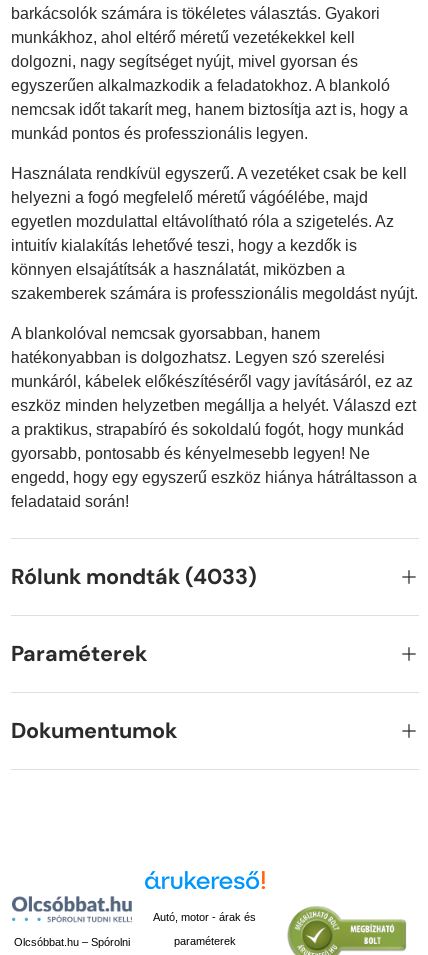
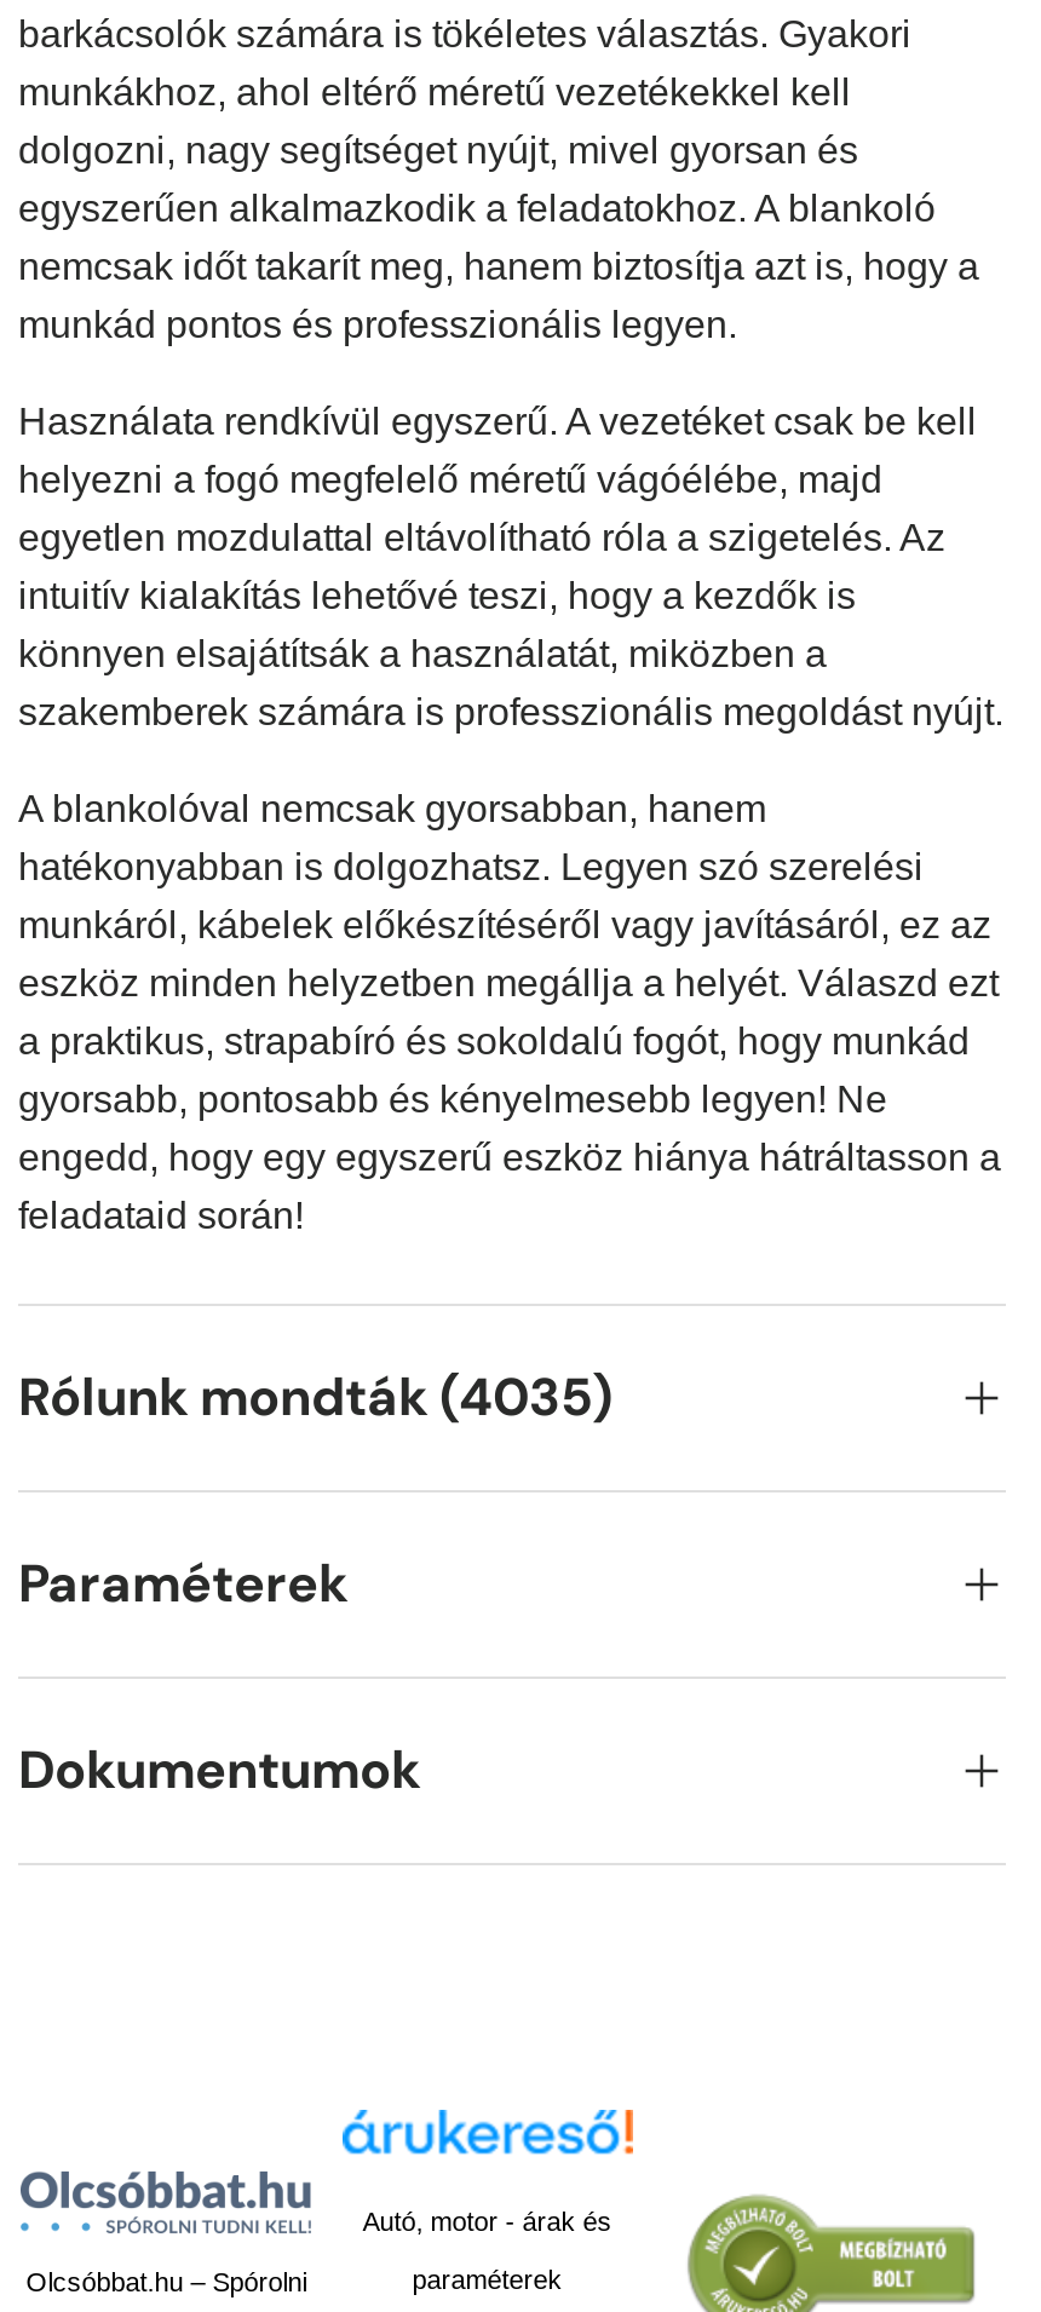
- Rólunk mondták (4033)
+ Rólunk mondták (4035)
